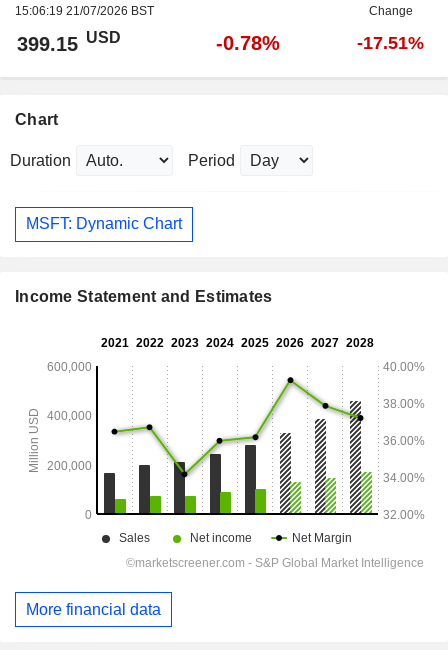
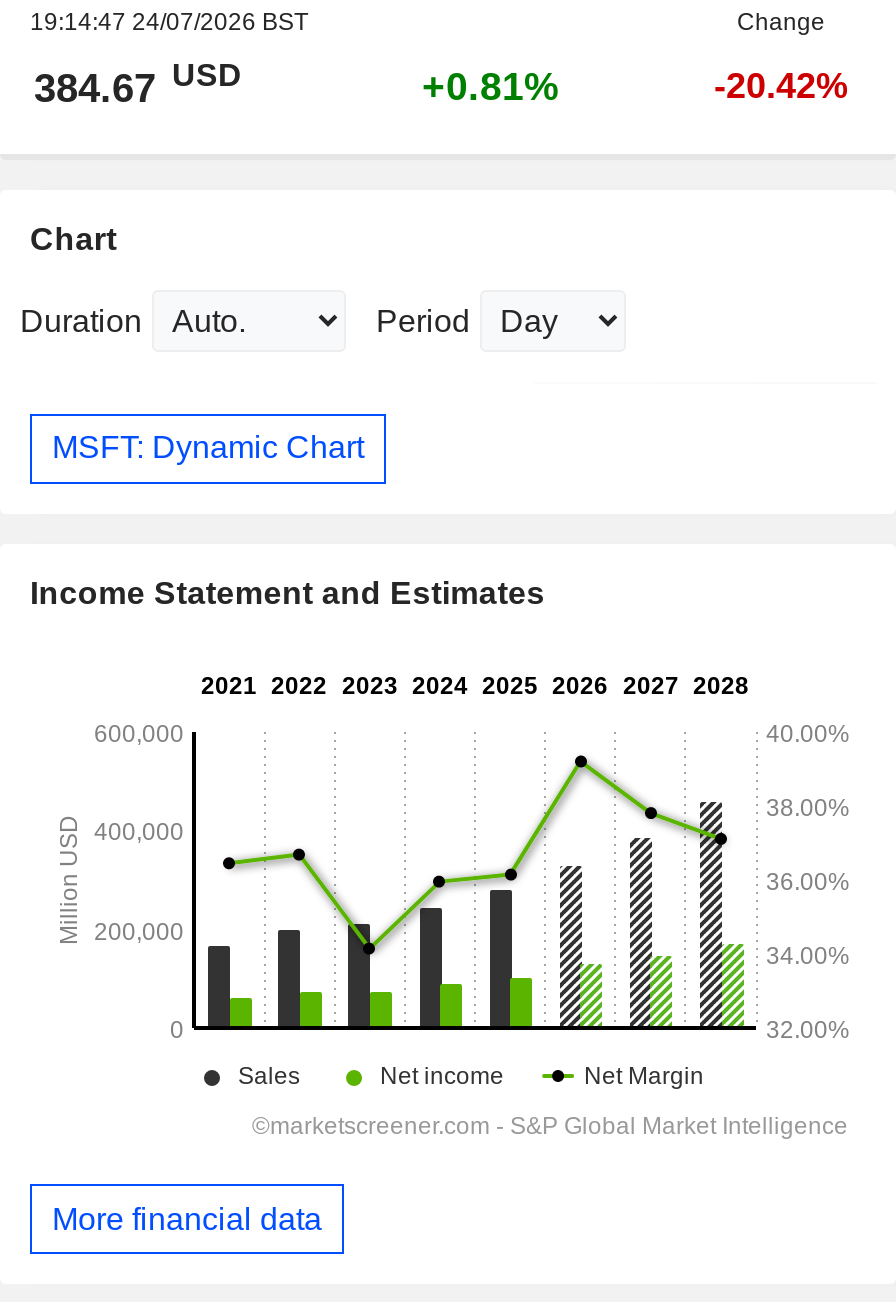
- 15:06:19 21/07/2026 BST
+ 19:14:47 24/07/2026 BST

- 399.15 USD
+ 384.67 USD

- -0.78%
+ +0.81%

- -17.51%
+ -20.42%
